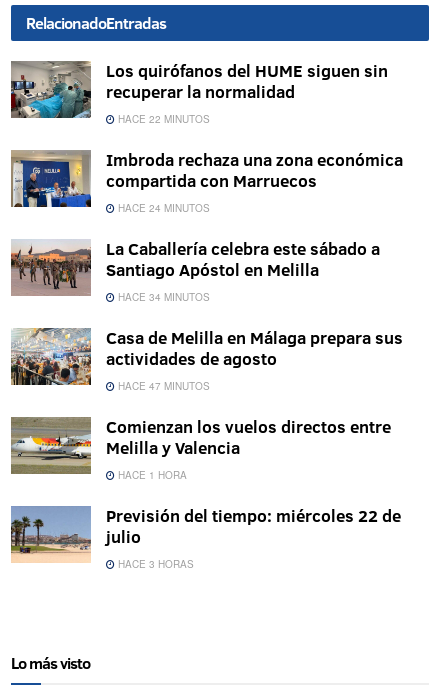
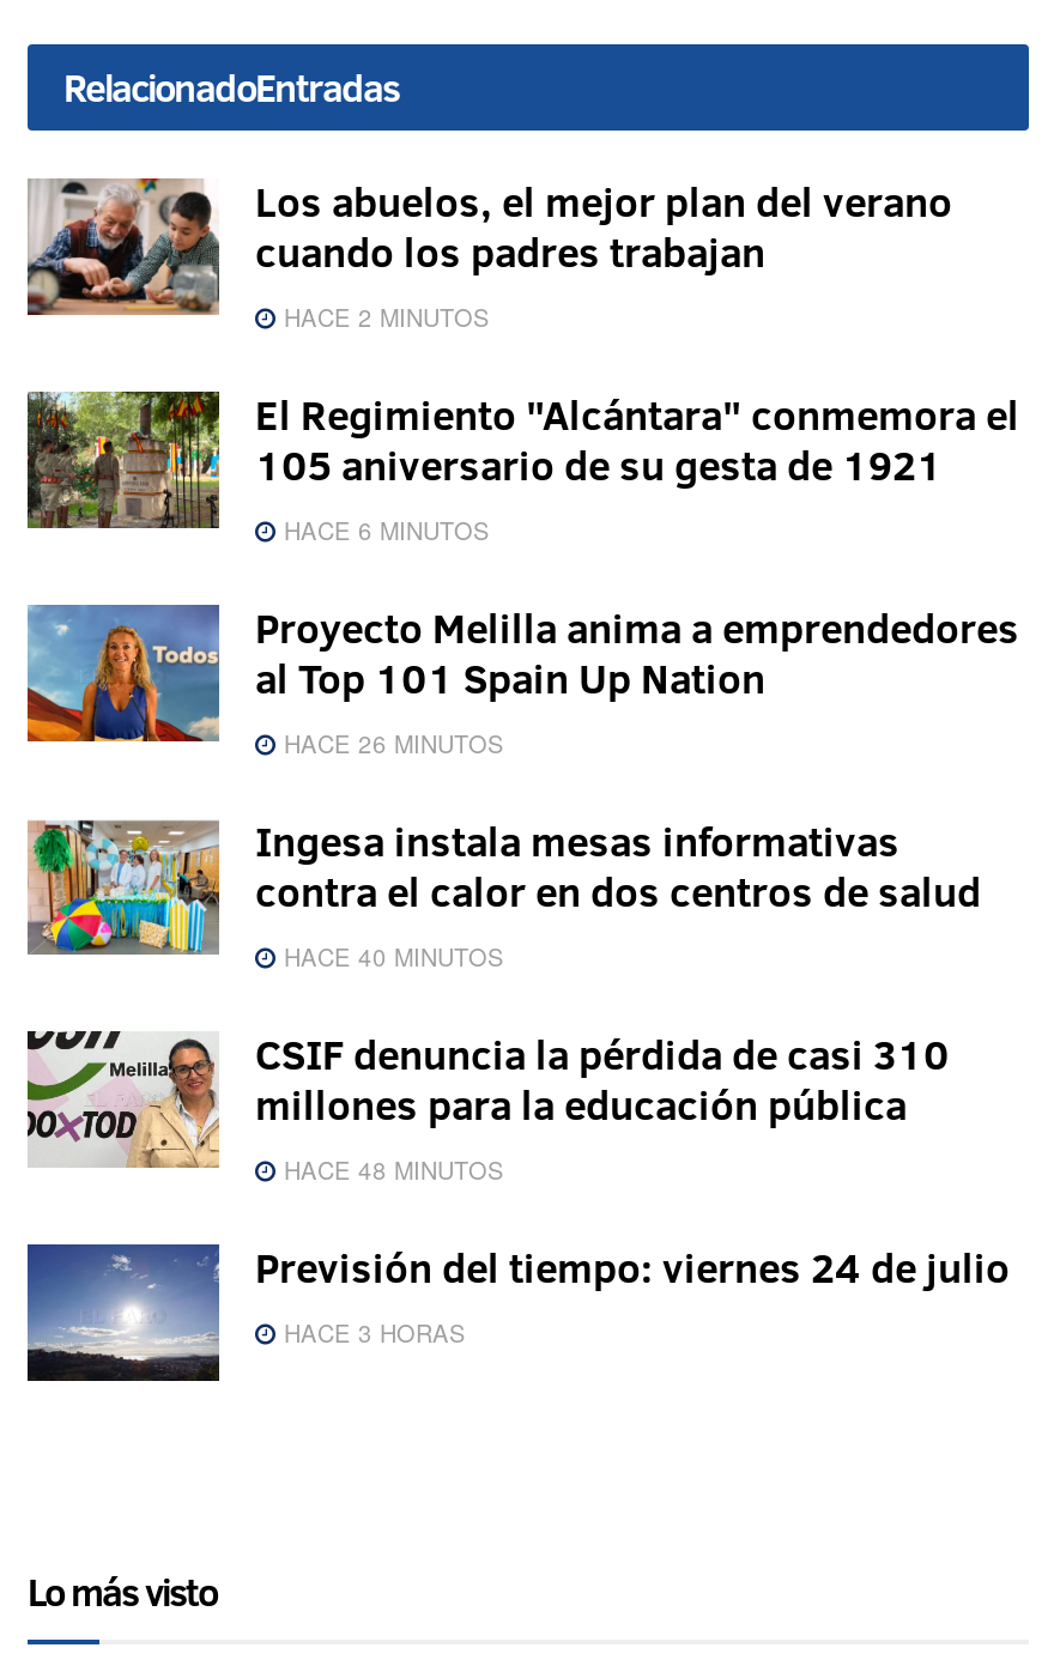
- [image]
- Los quirófanos del HUME siguen sin
- recuperar la normalidad
- HACE 22 MINUTOS
+ [image]
+ Los abuelos, el mejor plan del verano
+ cuando los padres trabajan
+ HACE 2 MINUTOS

- [image]
- Imbroda rechaza una zona económica
- compartida con Marruecos
- HACE 24 MINUTOS
+ [image]
+ El Regimiento "Alcántara" conmemora el
+ 105 aniversario de su gesta de 1921
+ HACE 6 MINUTOS

- [image]
- La Caballería celebra este sábado a
- Santiago Apóstol en Melilla
- HACE 34 MINUTOS
+ [image]
+ Proyecto Melilla anima a emprendedores
+ al Top 101 Spain Up Nation
+ HACE 26 MINUTOS

- [image]
- Casa de Melilla en Málaga prepara sus
- actividades de agosto
- HACE 47 MINUTOS
+ [image]
+ Ingesa instala mesas informativas
+ contra el calor en dos centros de salud
+ HACE 40 MINUTOS

- [image]
- Comienzan los vuelos directos entre
- Melilla y Valencia
- HACE 1 HORA
+ [image]
+ CSIF denuncia la pérdida de casi 310
+ millones para la educación pública
+ HACE 48 MINUTOS

- [image]
- Previsión del tiempo: miércoles 22 de
- julio
+ [image]
+ Previsión del tiempo: viernes 24 de julio
